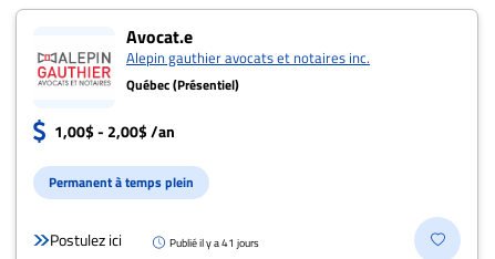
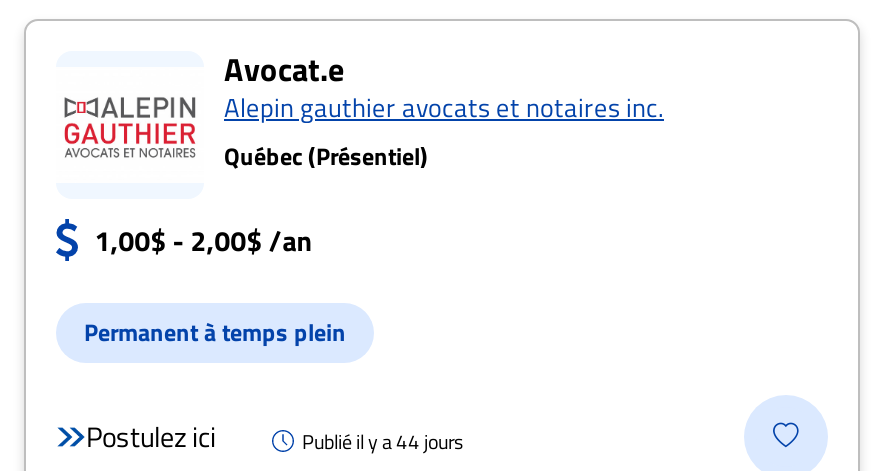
- Publié il y a 41 jours
+ Publié il y a 44 jours
